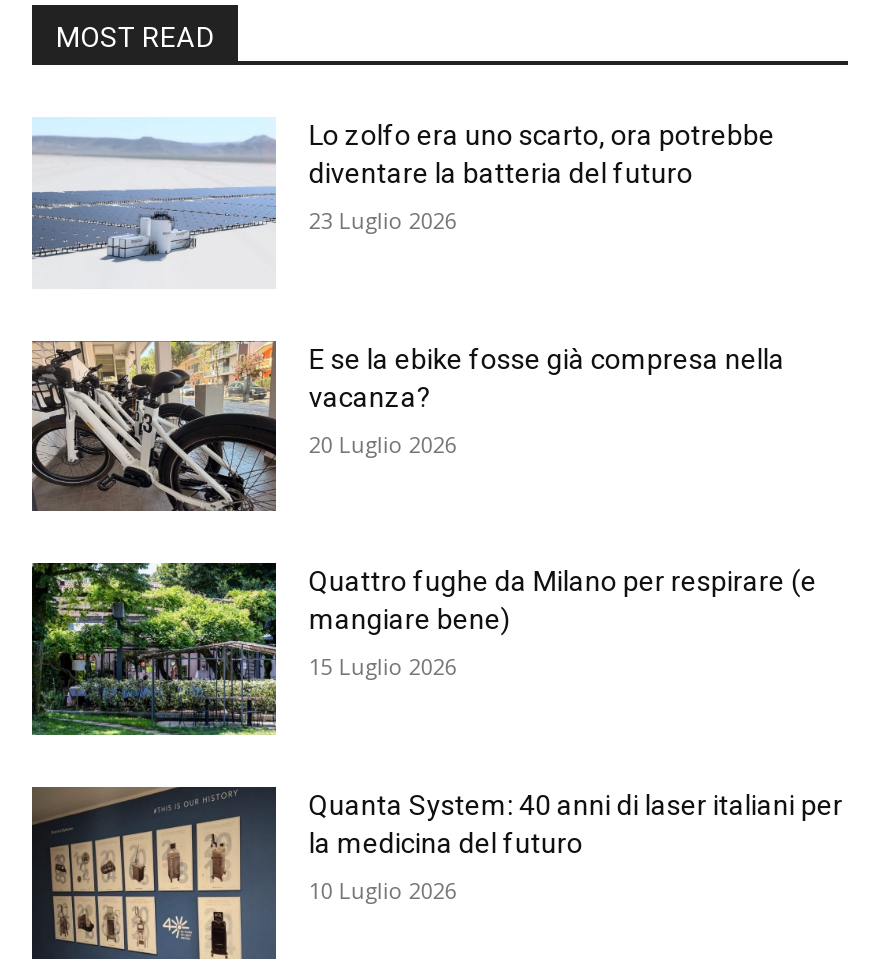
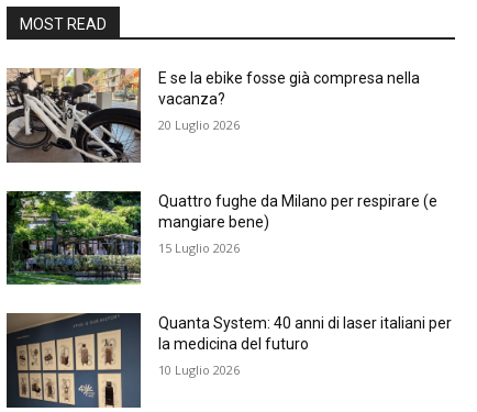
- [image]
- Lo zolfo era uno scarto, ora potrebbe
- diventare la batteria del futuro
- 23 Luglio 2026
